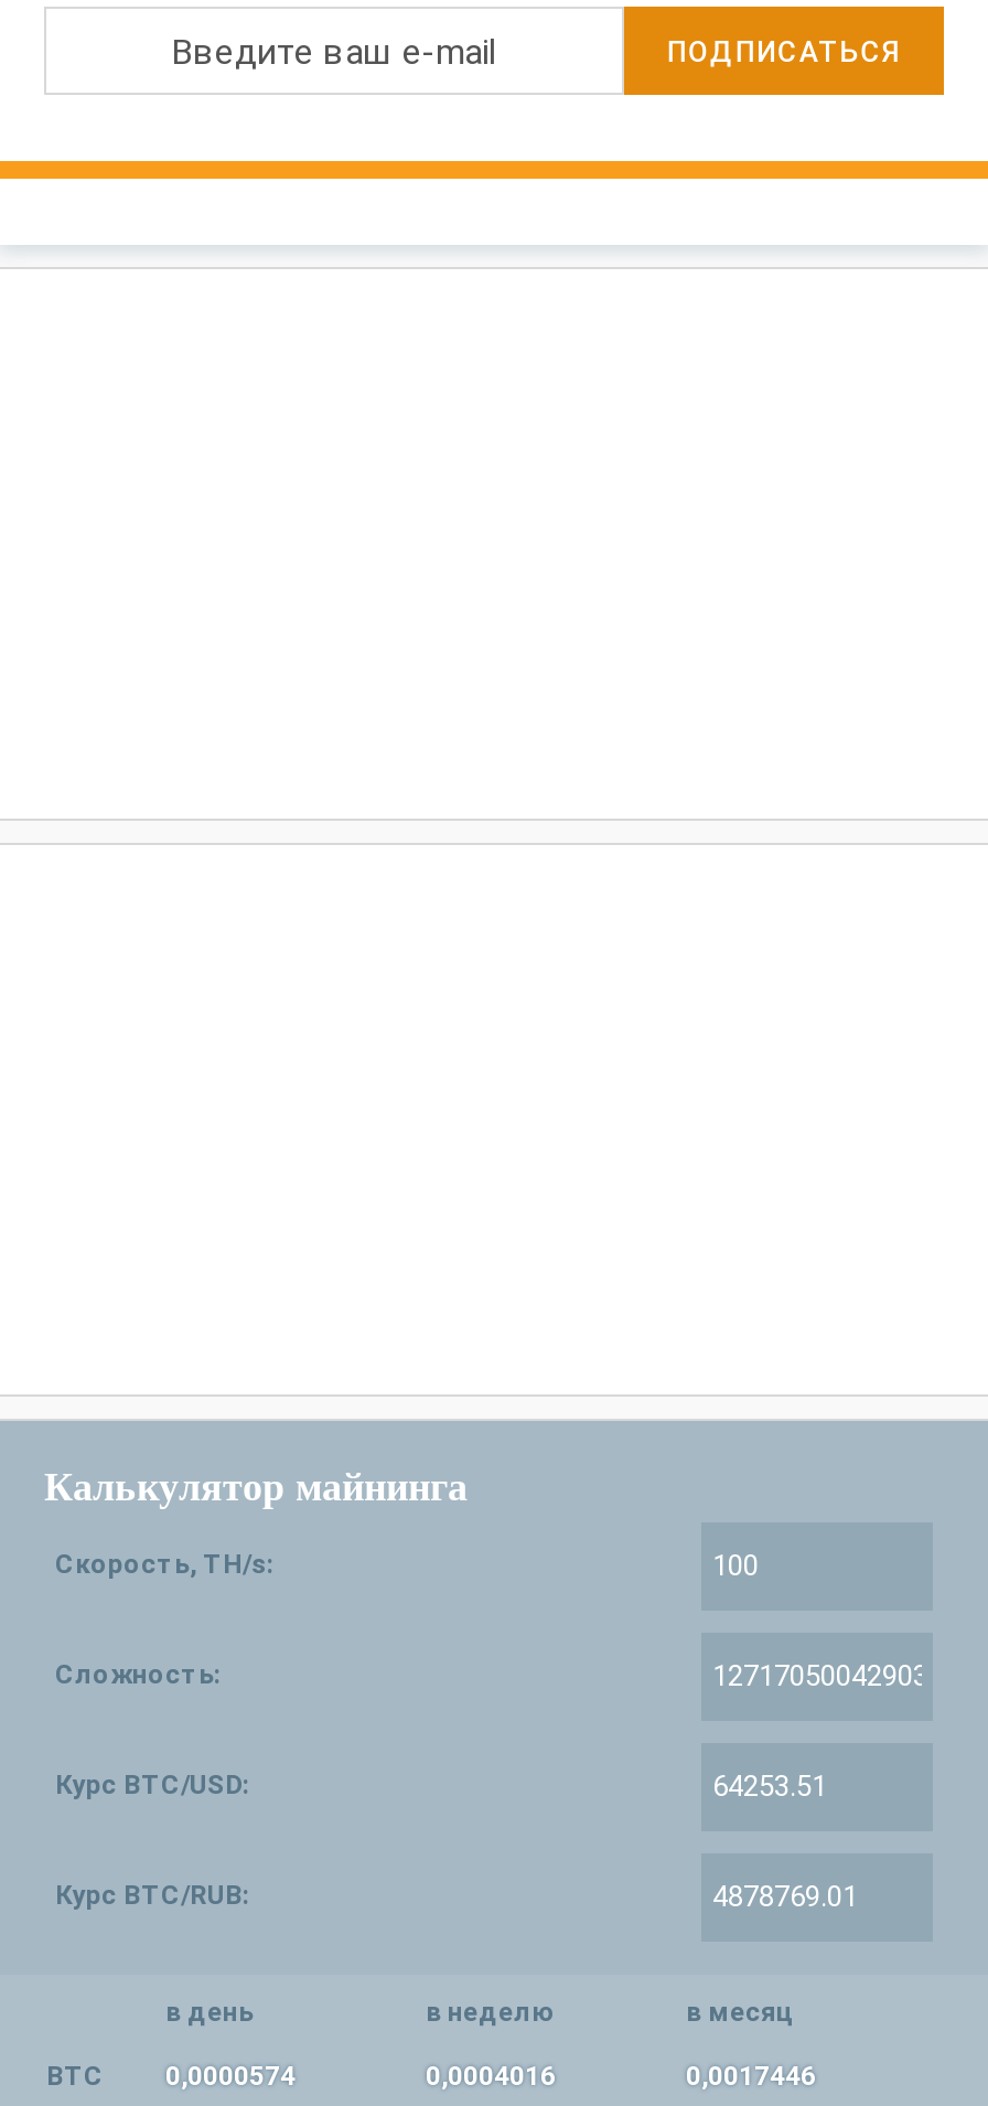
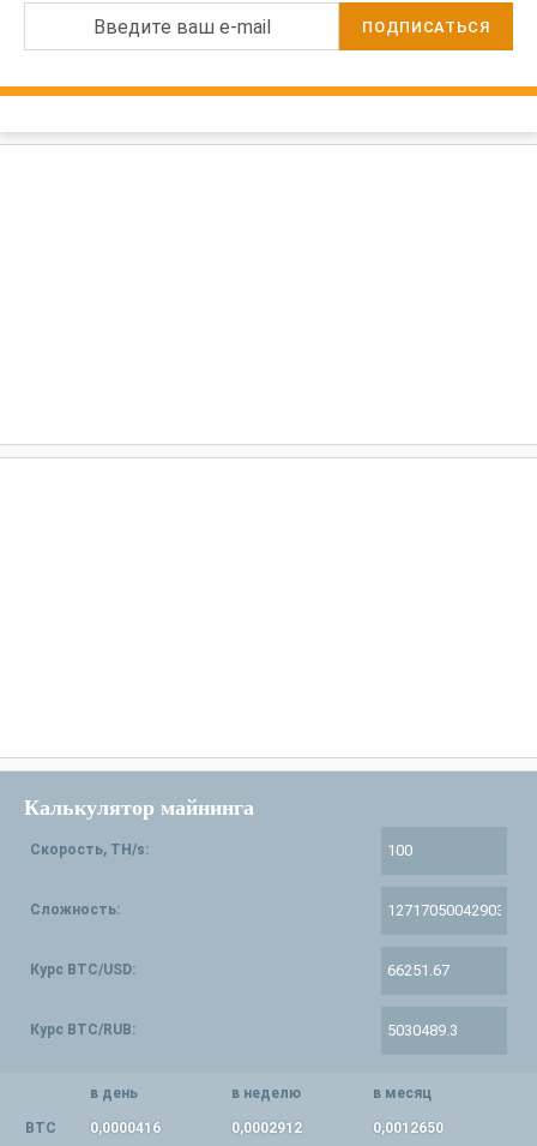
- BTC 0,0000574
+ BTC 0,0000416

- 0,0004016
+ 0,0002912

- 0,0017446
+ 0,0012650
